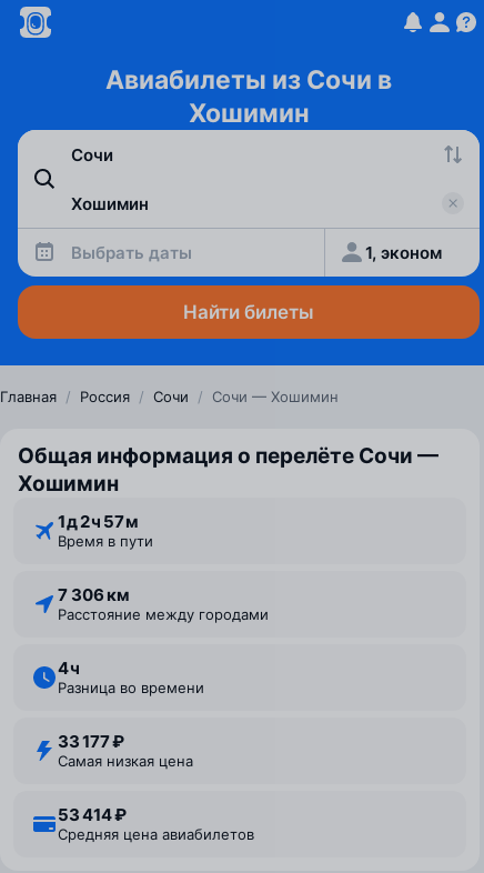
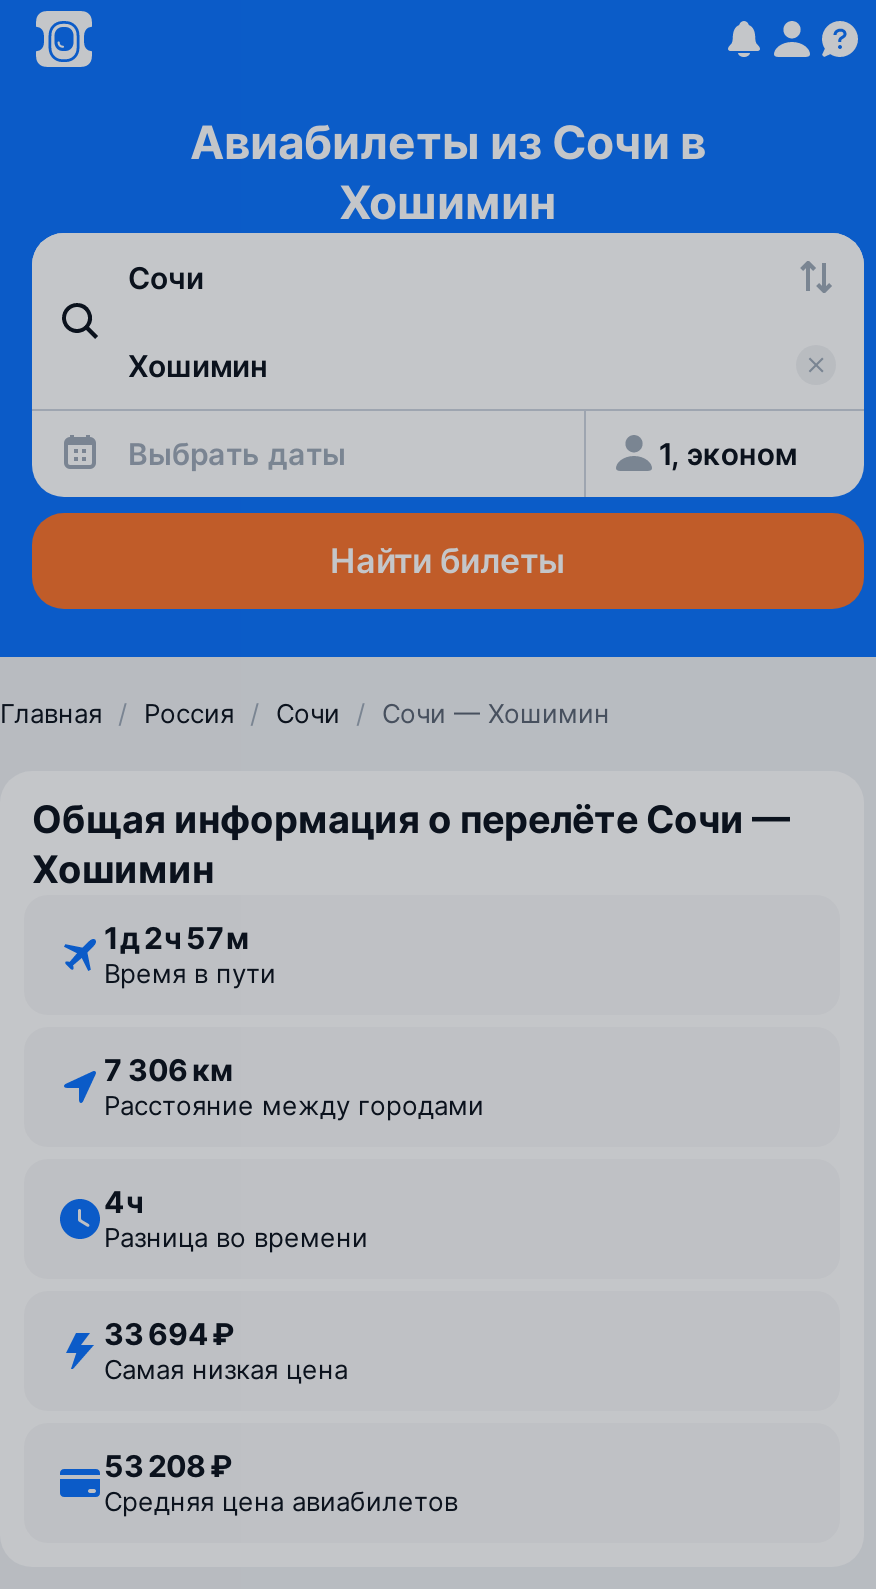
- 33 177 ₽
+ 33 694 ₽

- 53 414 ₽
+ 53 208 ₽
